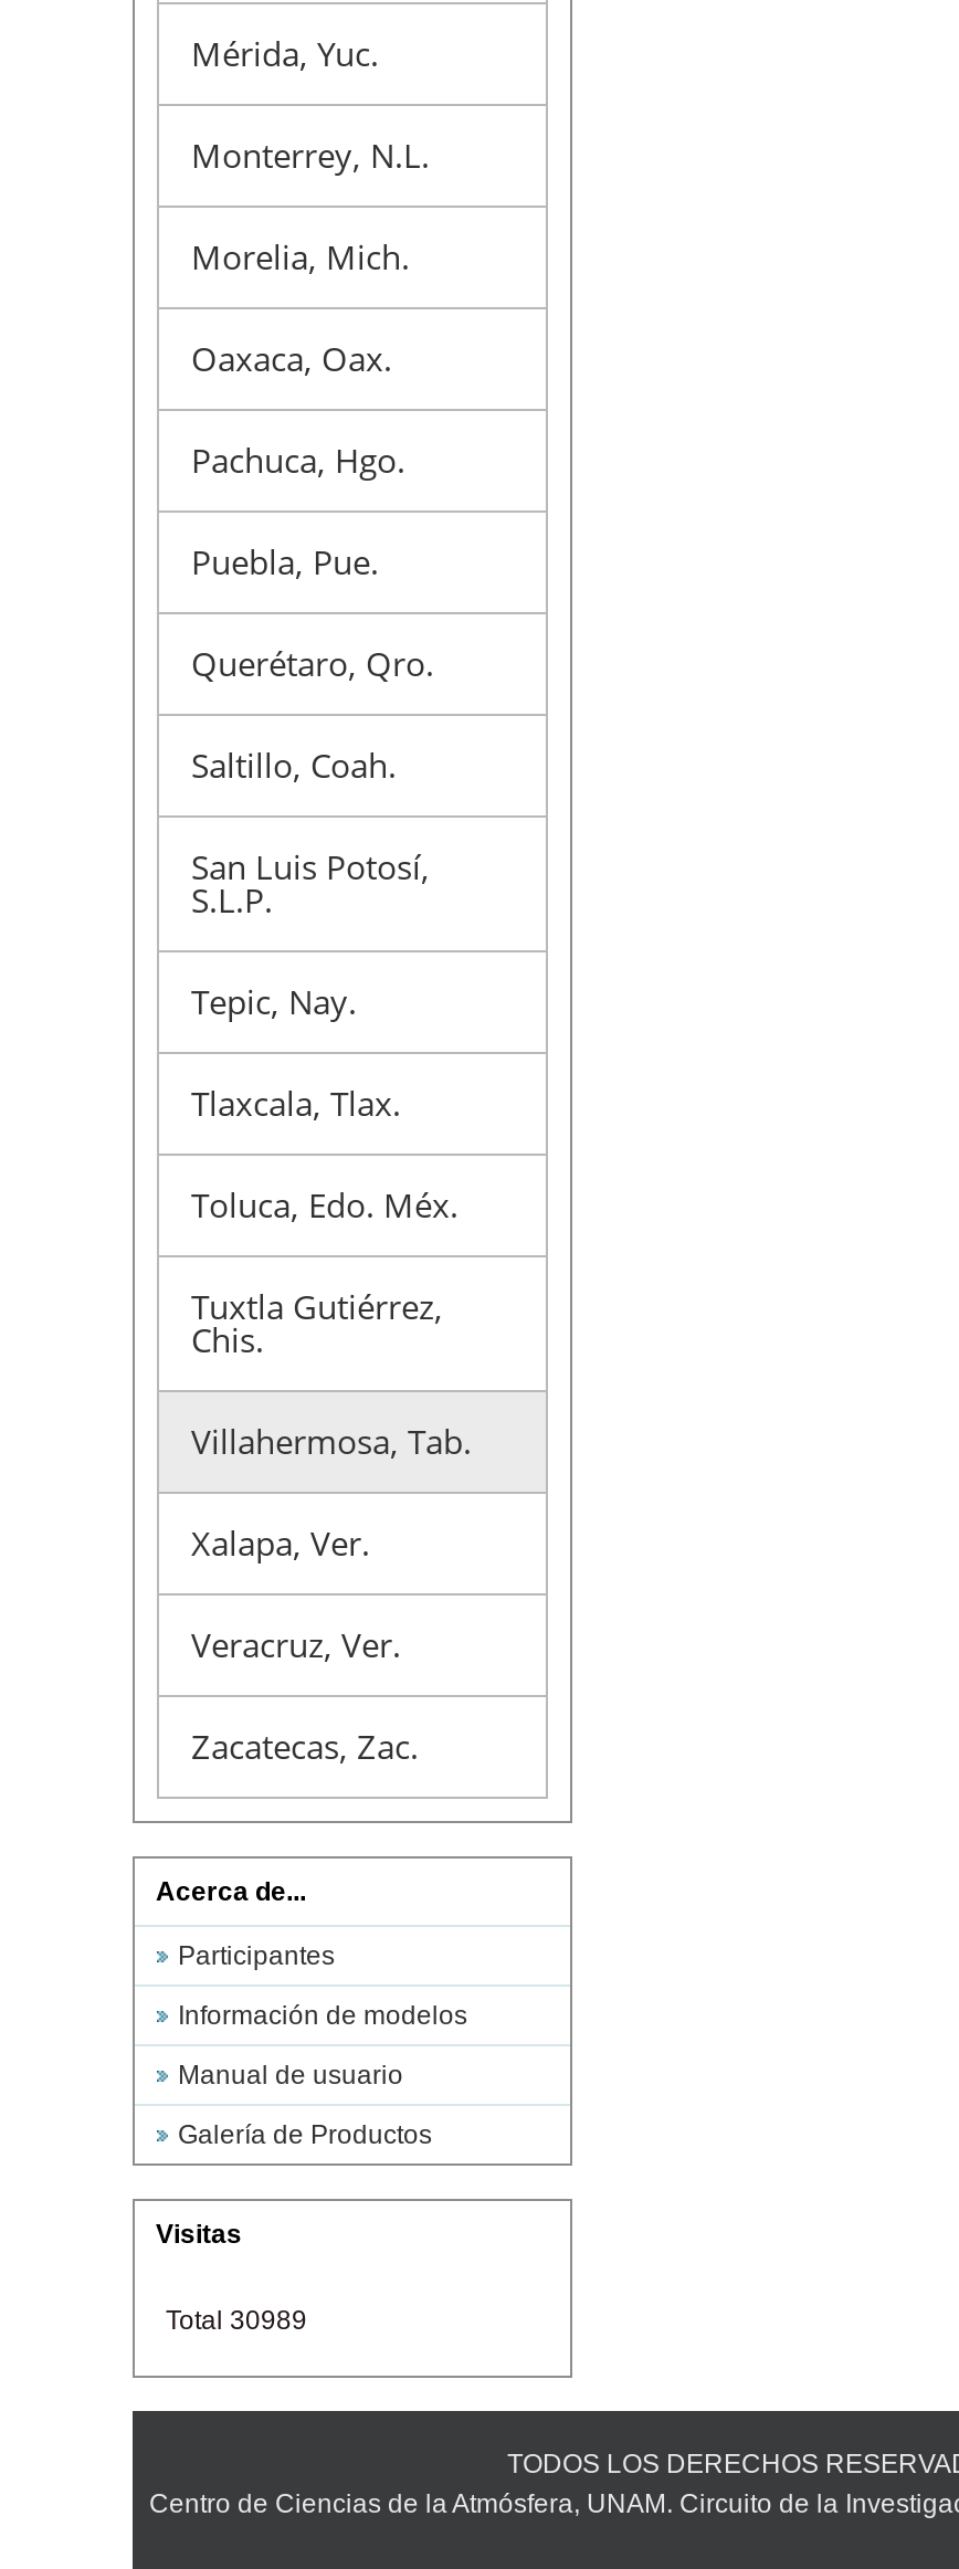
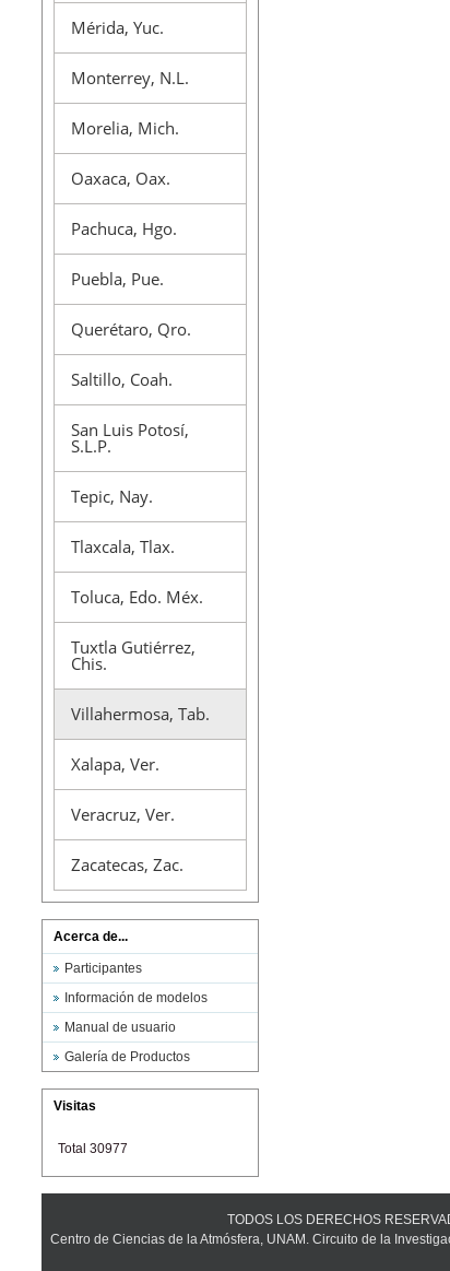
- Total 30989
+ Total 30977
